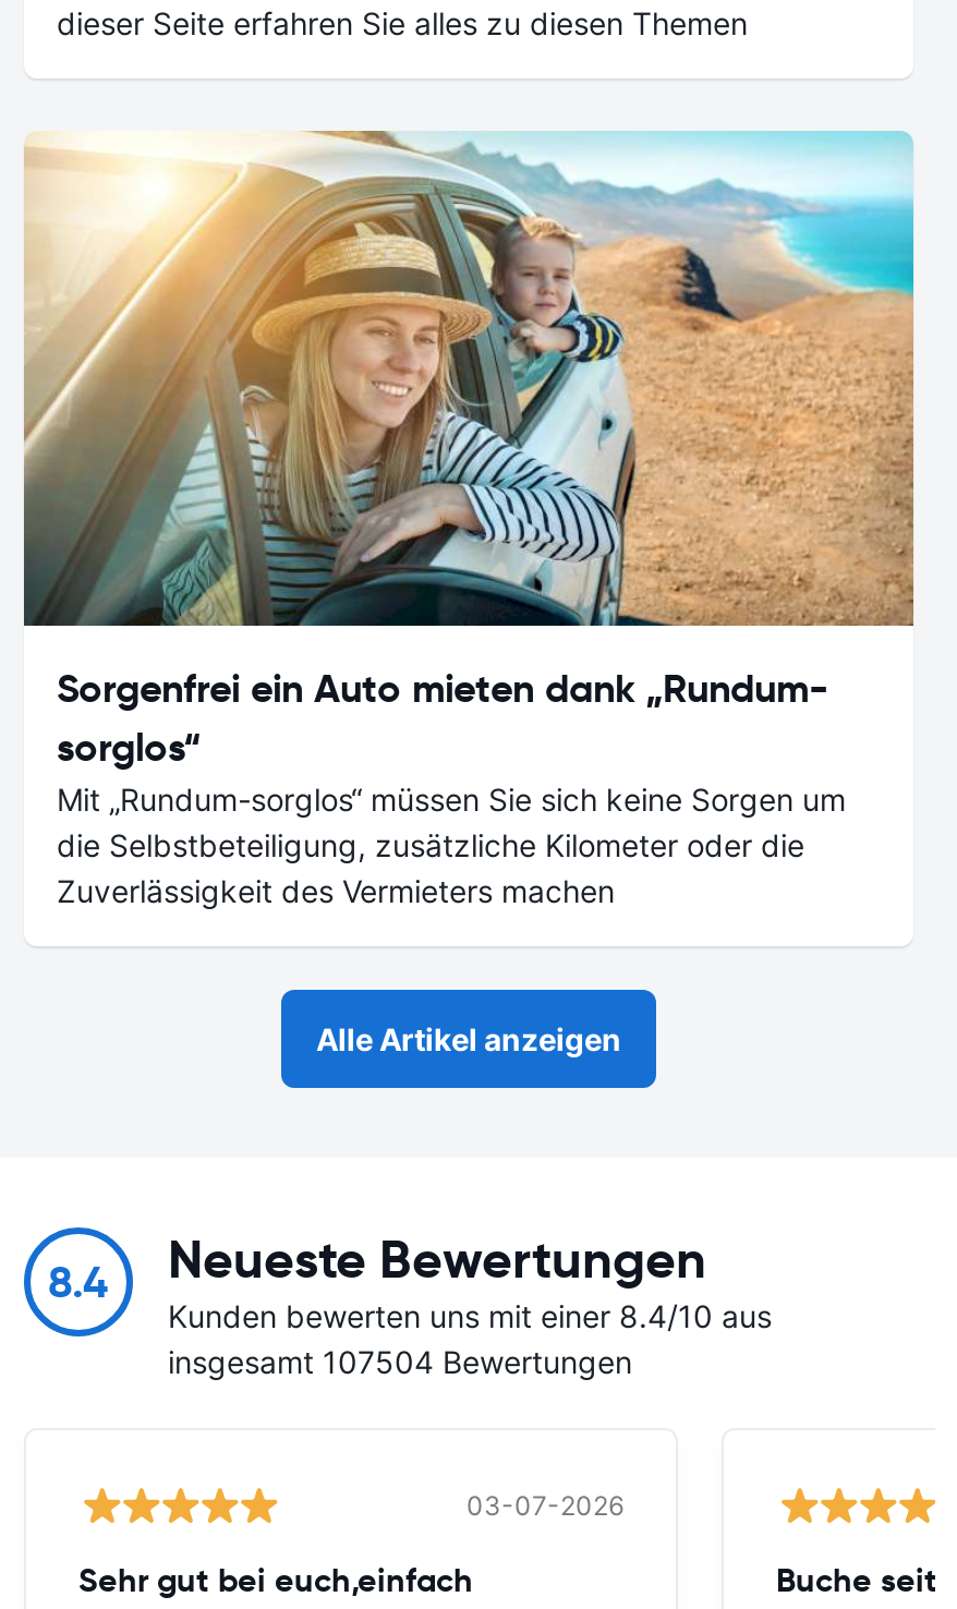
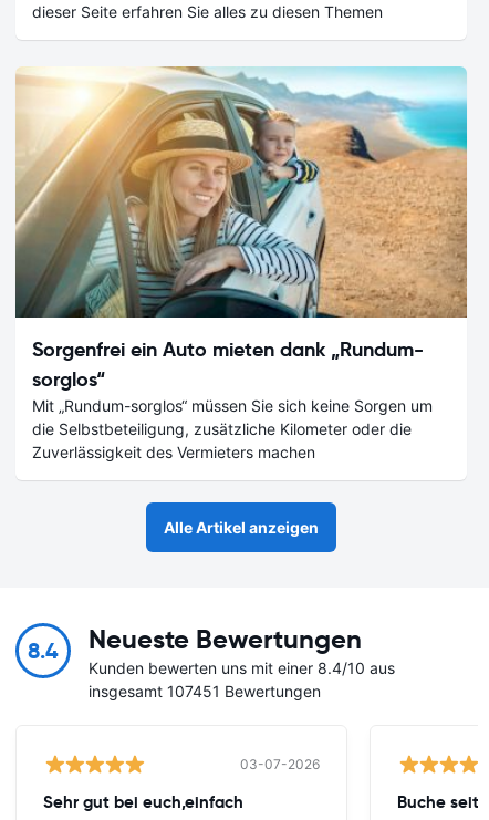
- insgesamt 107504 Bewertungen
+ insgesamt 107451 Bewertungen
